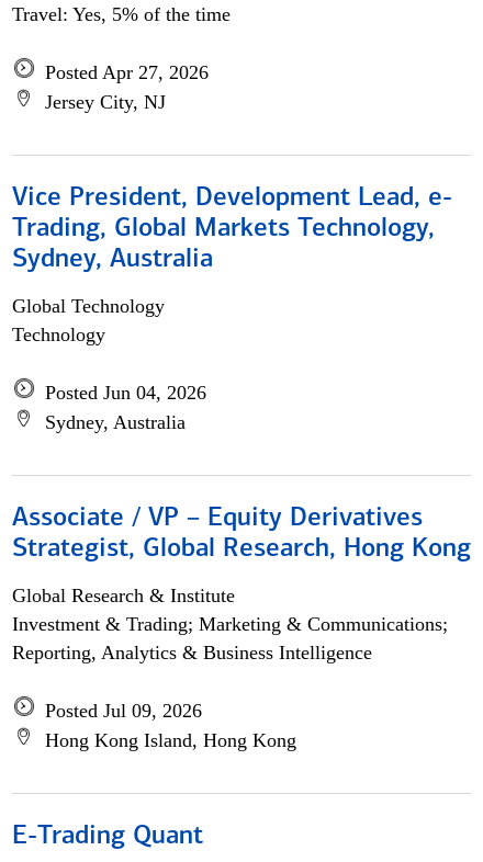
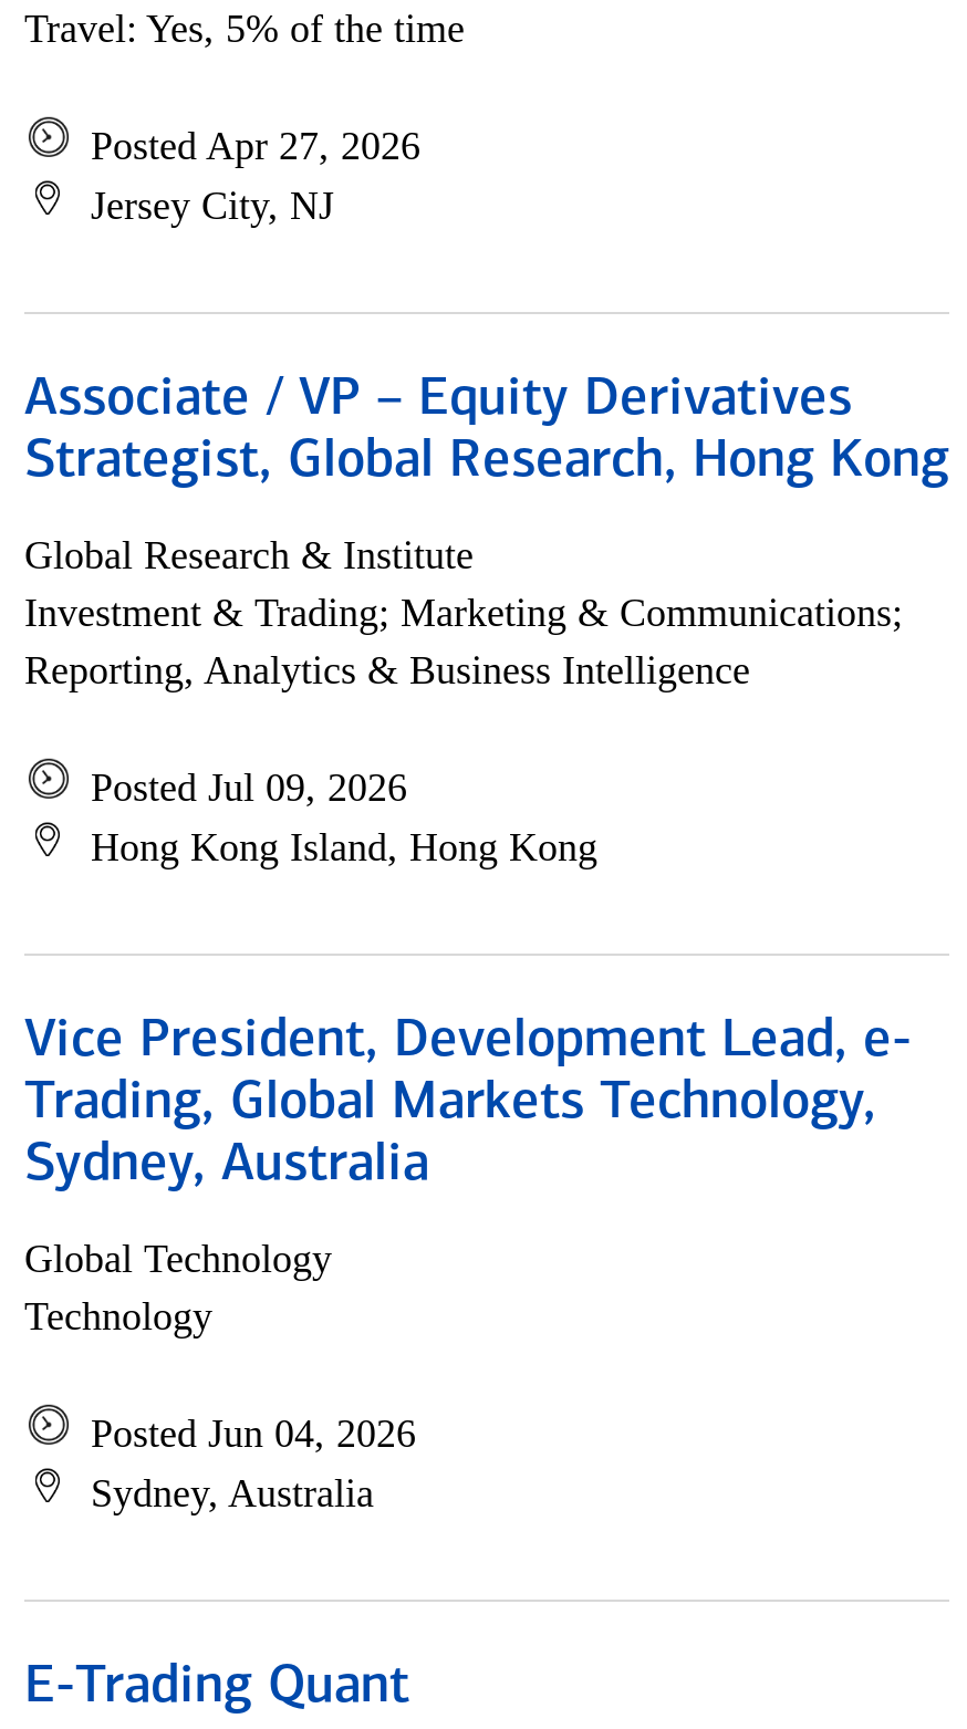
moved down: Vice President, Development Lead, e- | Trading, Global Markets Technology, | Sydney, Australia | Global Technology | Technology | Posted Jun 04, 2026 | Sydney, Australia

moved up: Associate / VP – Equity Derivatives | Strategist, Global Research, Hong Kong | Global Research & Institute | Investment & Trading; Marketing & Communications; | Reporting, Analytics & Business Intelligence | Posted Jul 09, 2026 | Hong Kong Island, Hong Kong
